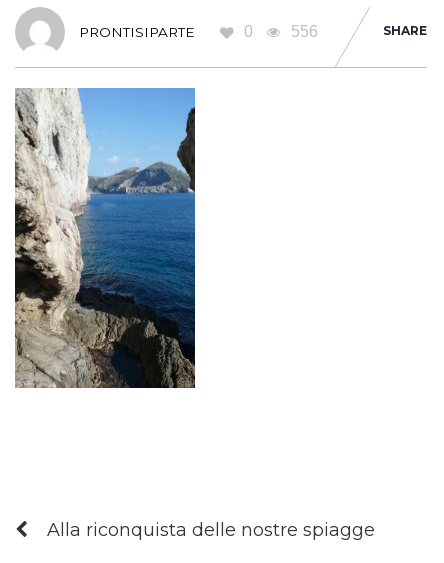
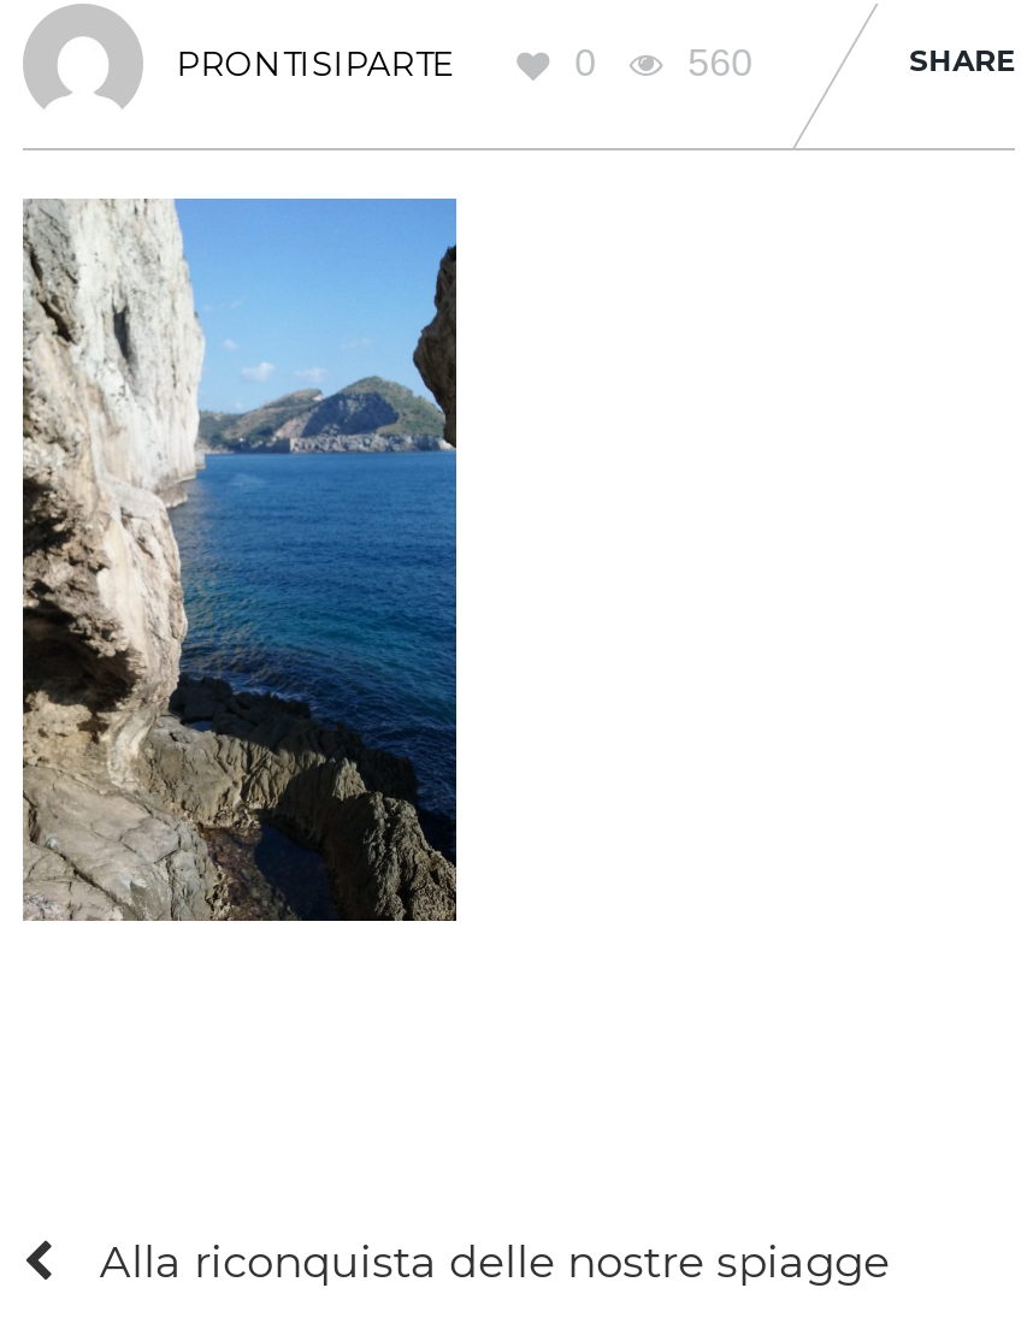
- 556
+ 560
